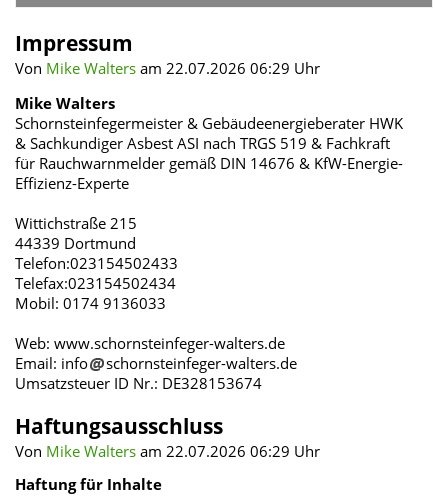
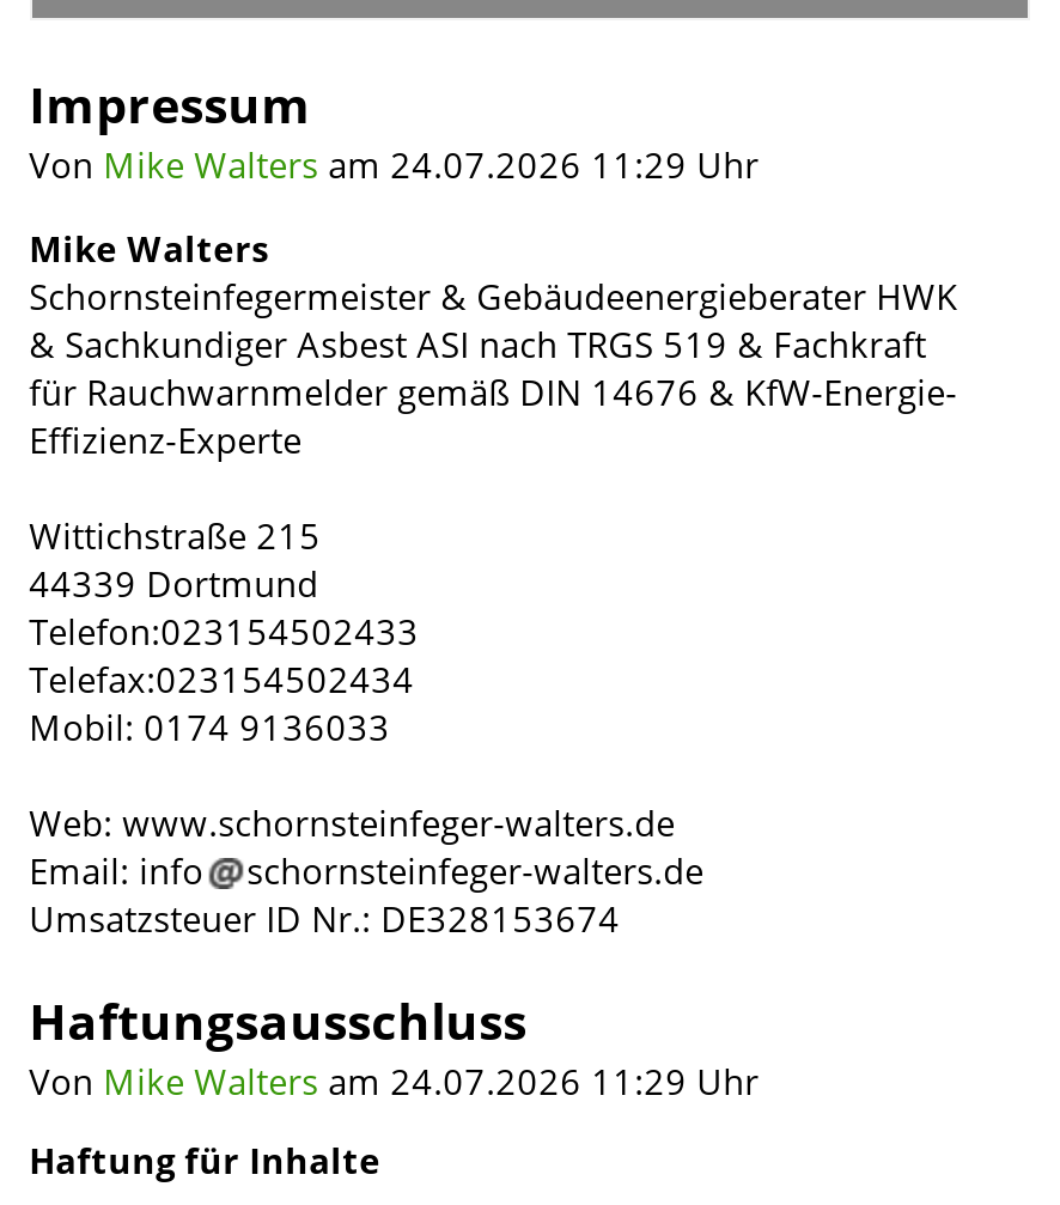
- Von Mike Walters am 22.07.2026 06:29 Uhr
+ Von Mike Walters am 24.07.2026 11:29 Uhr

- Von Mike Walters am 22.07.2026 06:29 Uhr
+ Von Mike Walters am 24.07.2026 11:29 Uhr
